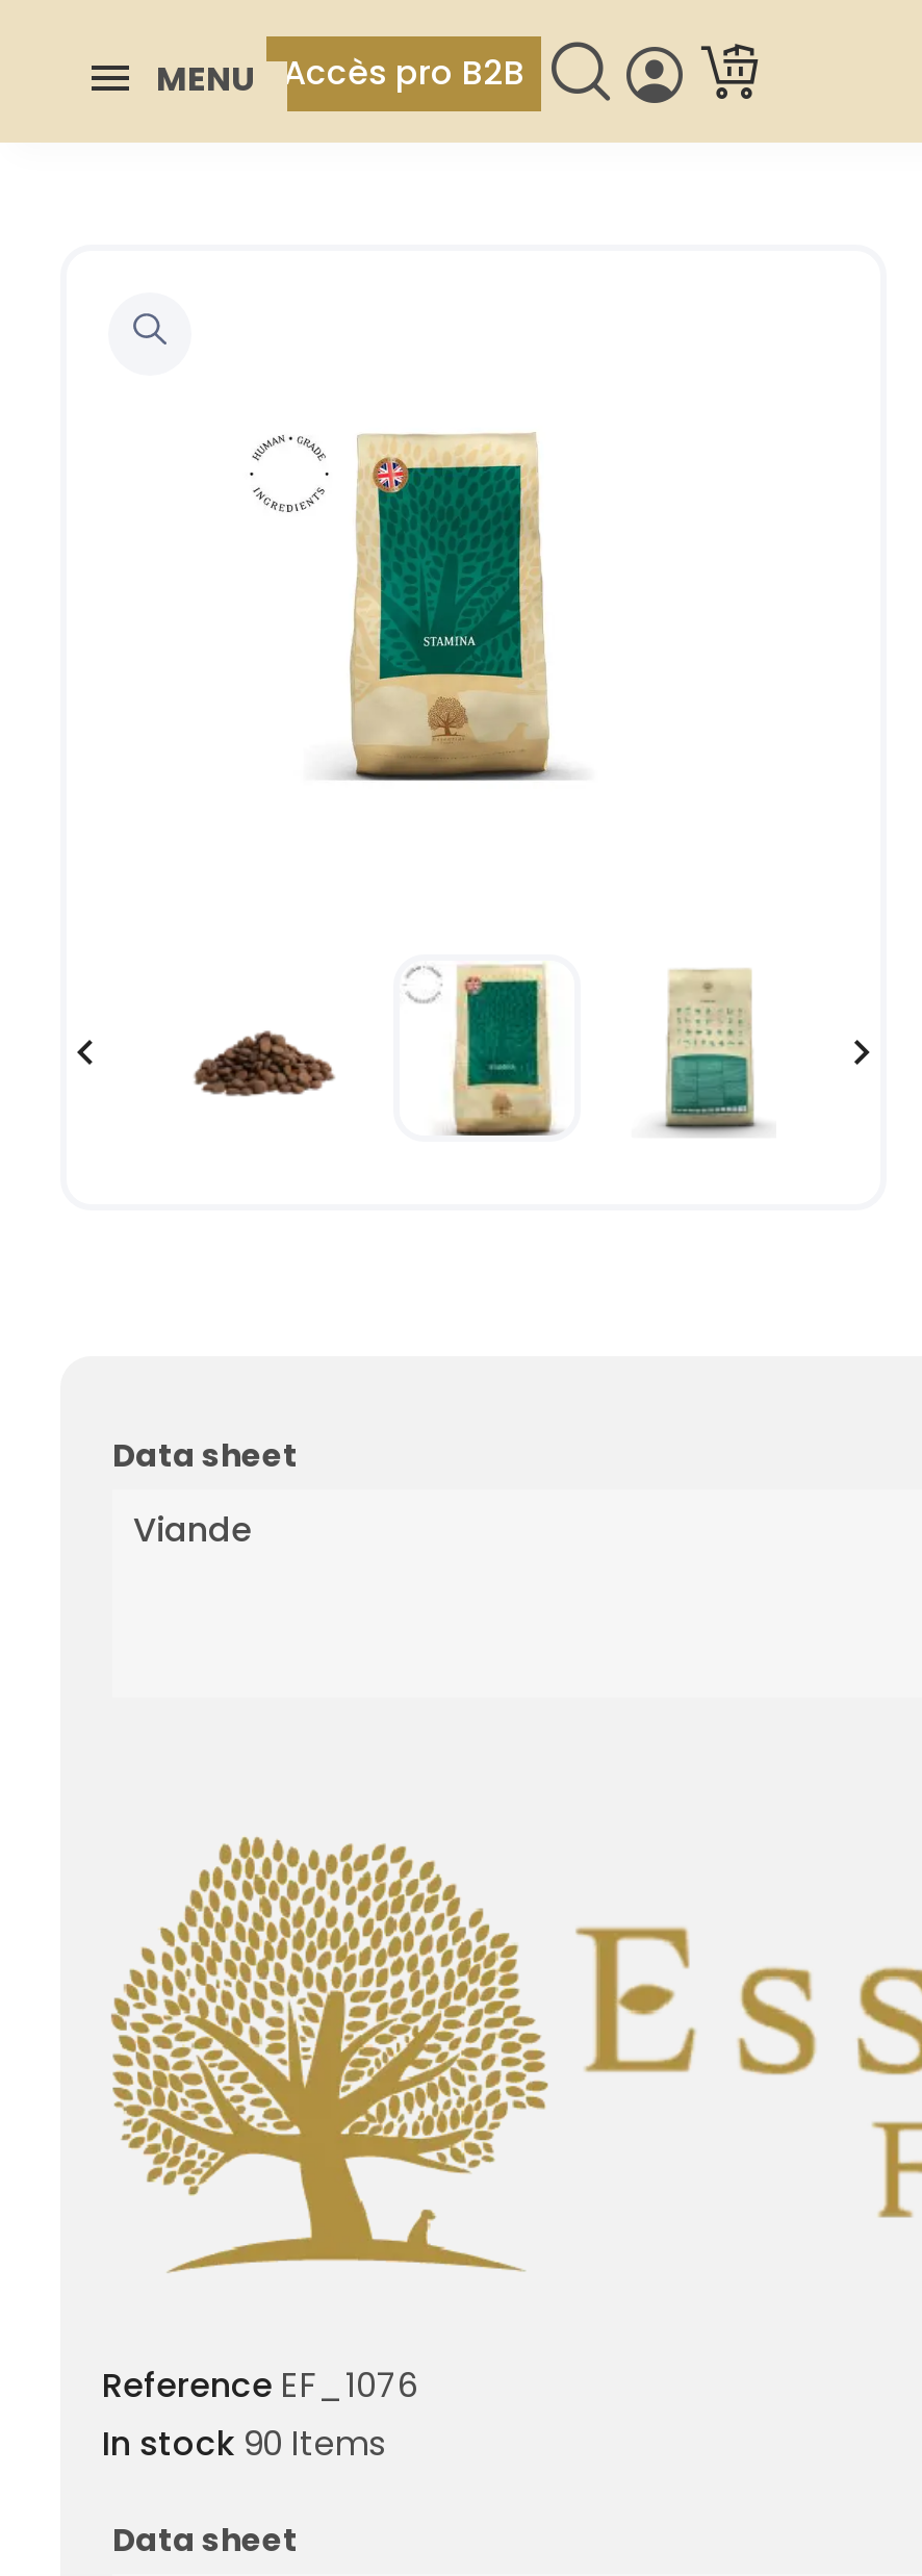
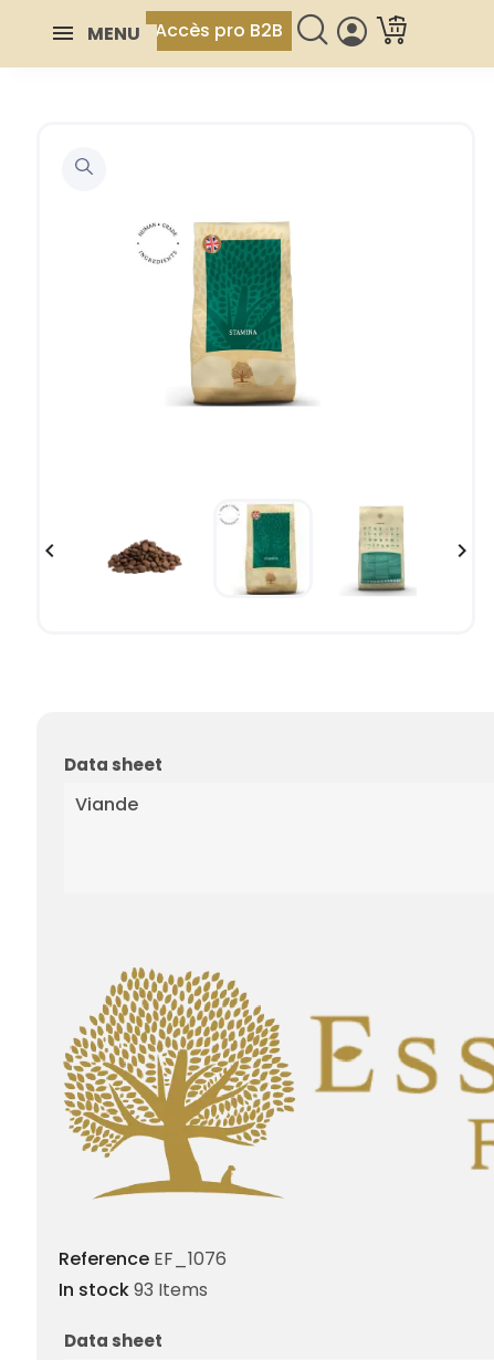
- In stock 90 Items
+ In stock 93 Items
